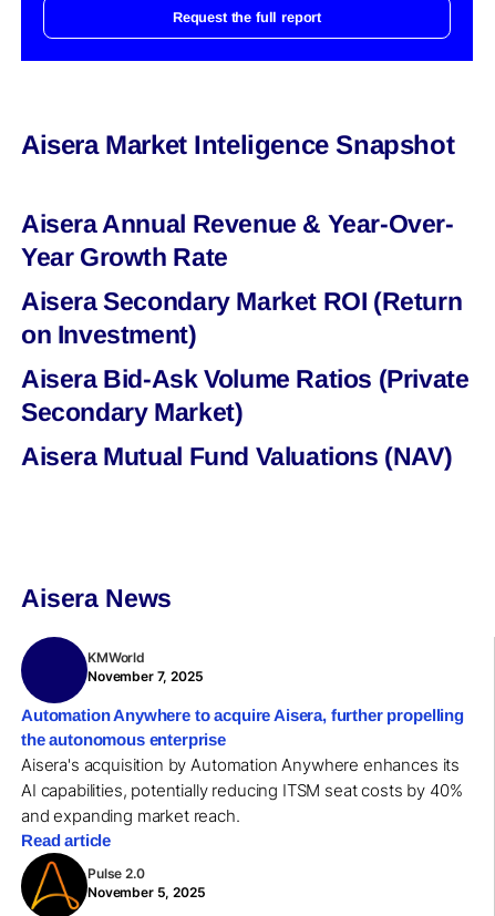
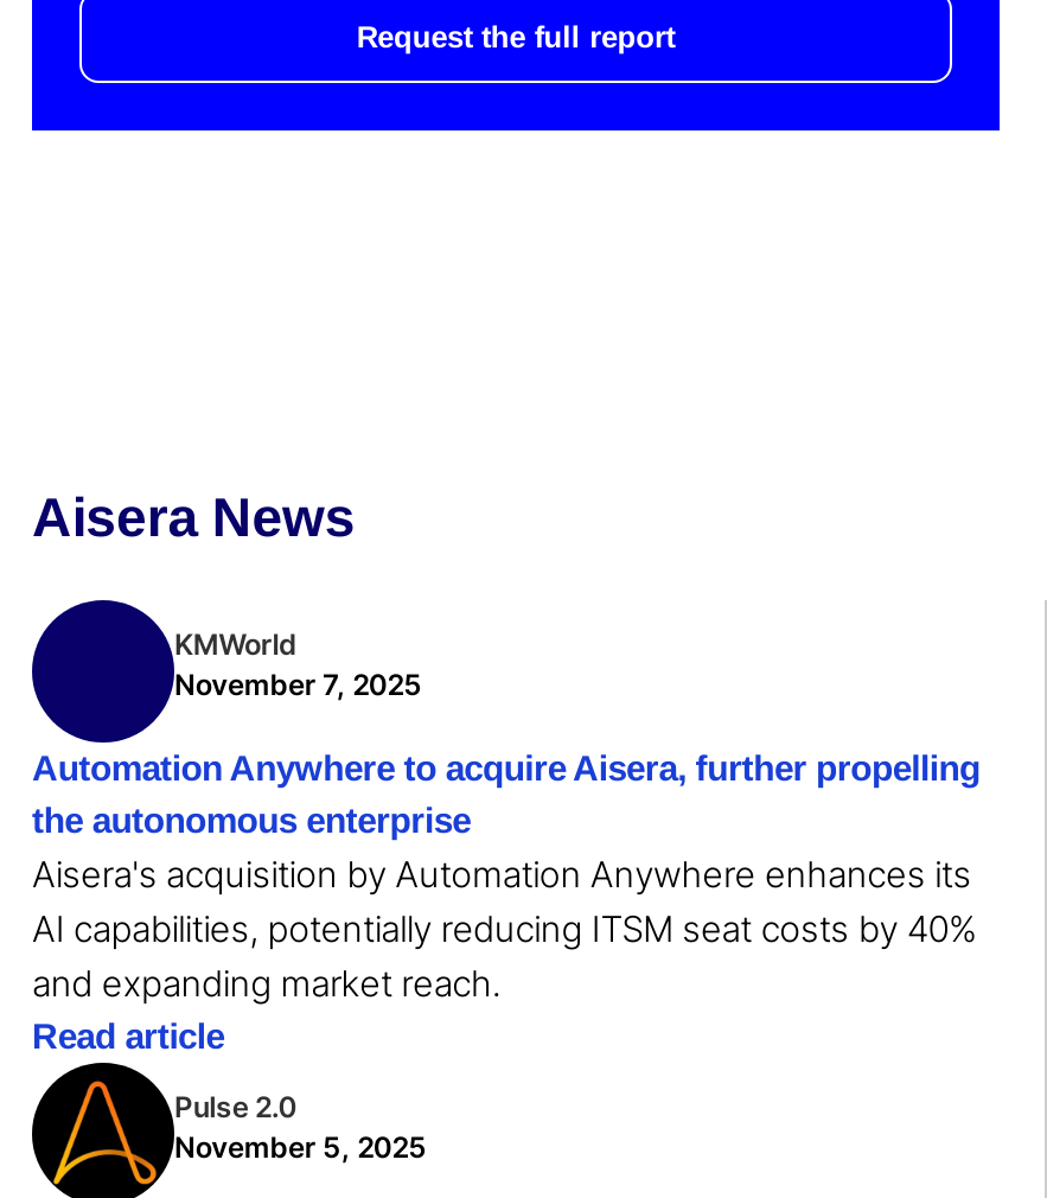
- Aisera Market Inteligence Snapshot
- Aisera Annual Revenue & Year-Over-
- Year Growth Rate
- Aisera Secondary Market ROI (Return
- on Investment)
- Aisera Bid-Ask Volume Ratios (Private
- Secondary Market)
- Aisera Mutual Fund Valuations (NAV)
